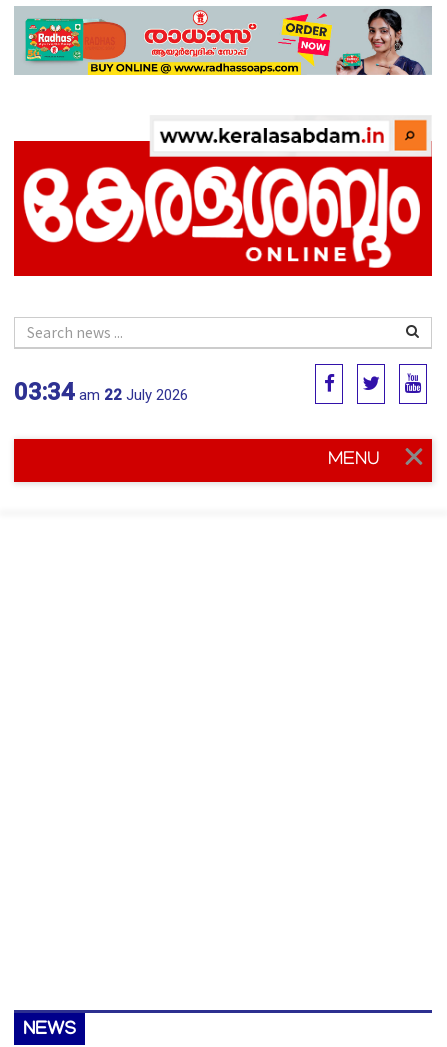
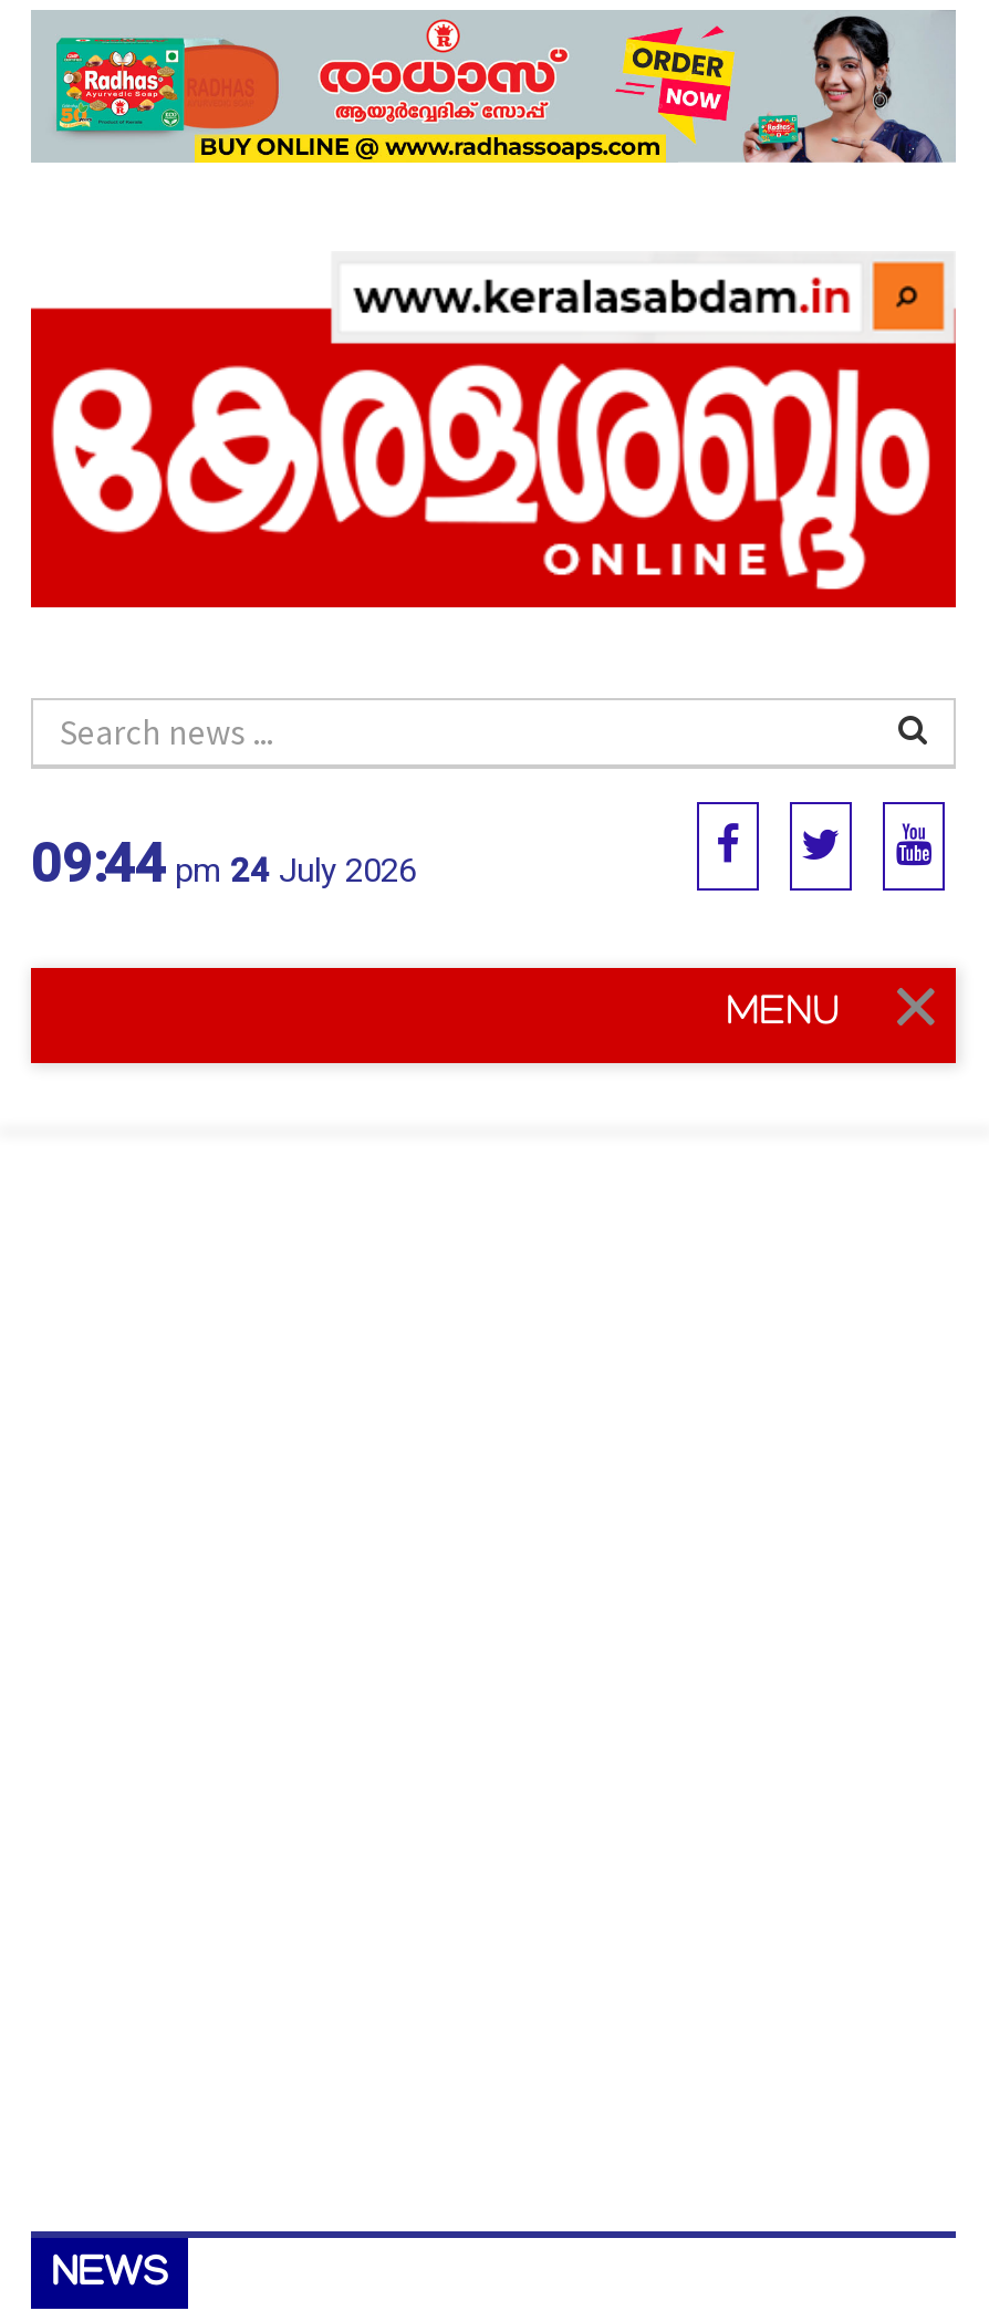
- 03:34 am 22 July 2026
+ 09:44 pm 24 July 2026
